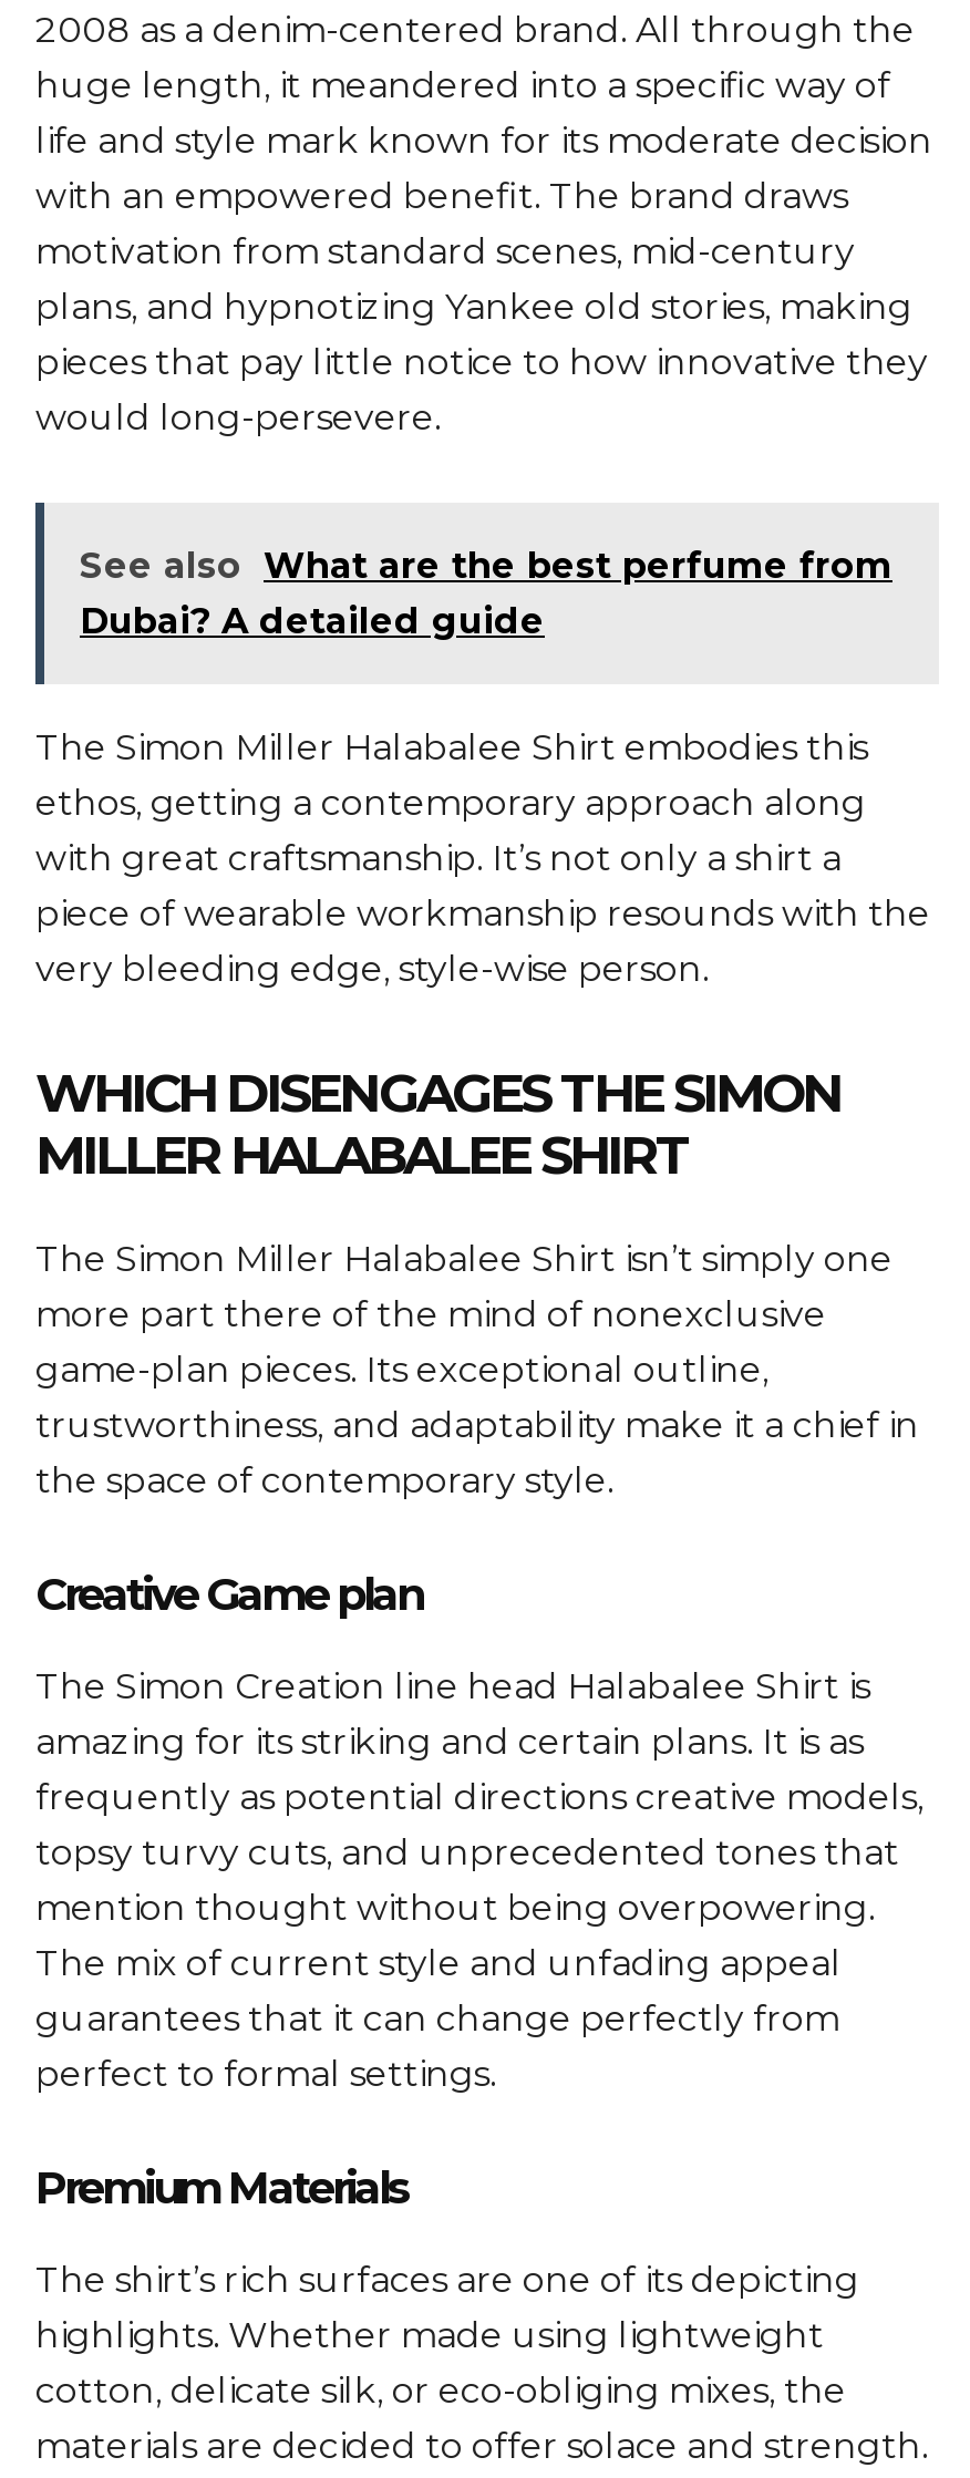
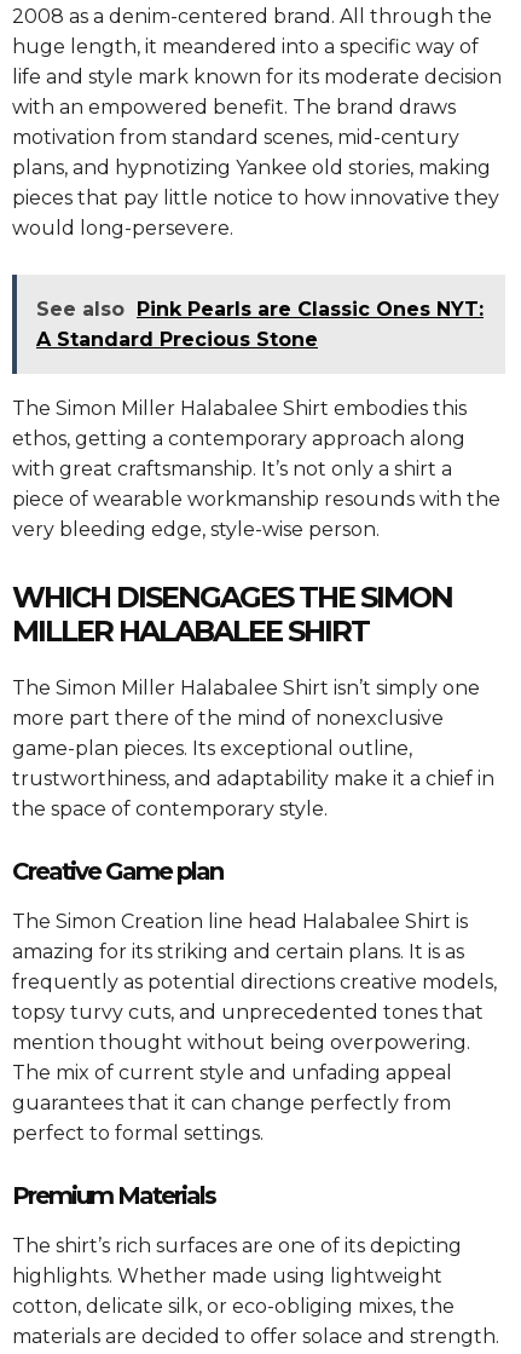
- See also What are the best perfume from
- Dubai? A detailed guide
+ See also Pink Pearls are Classic Ones NYT:
+ A Standard Precious Stone
